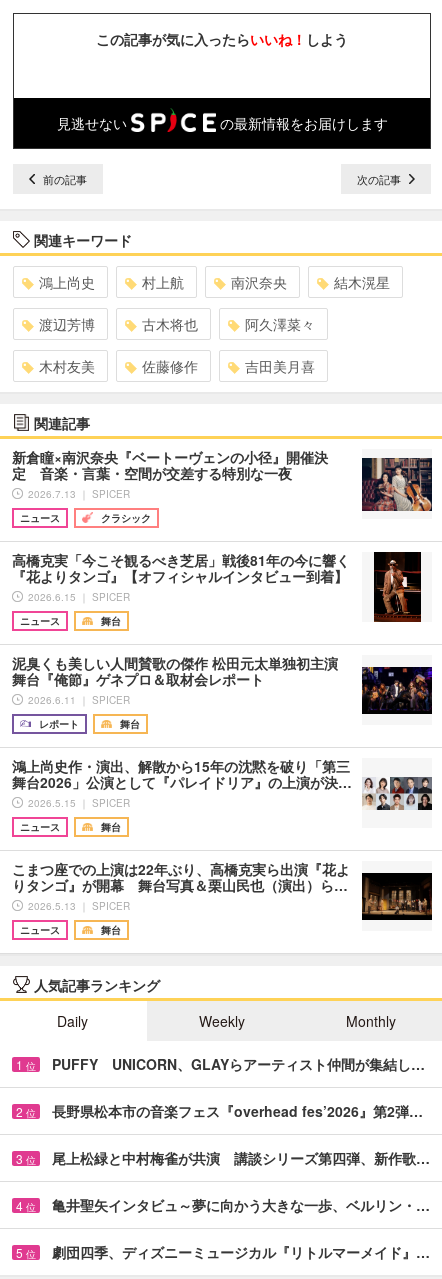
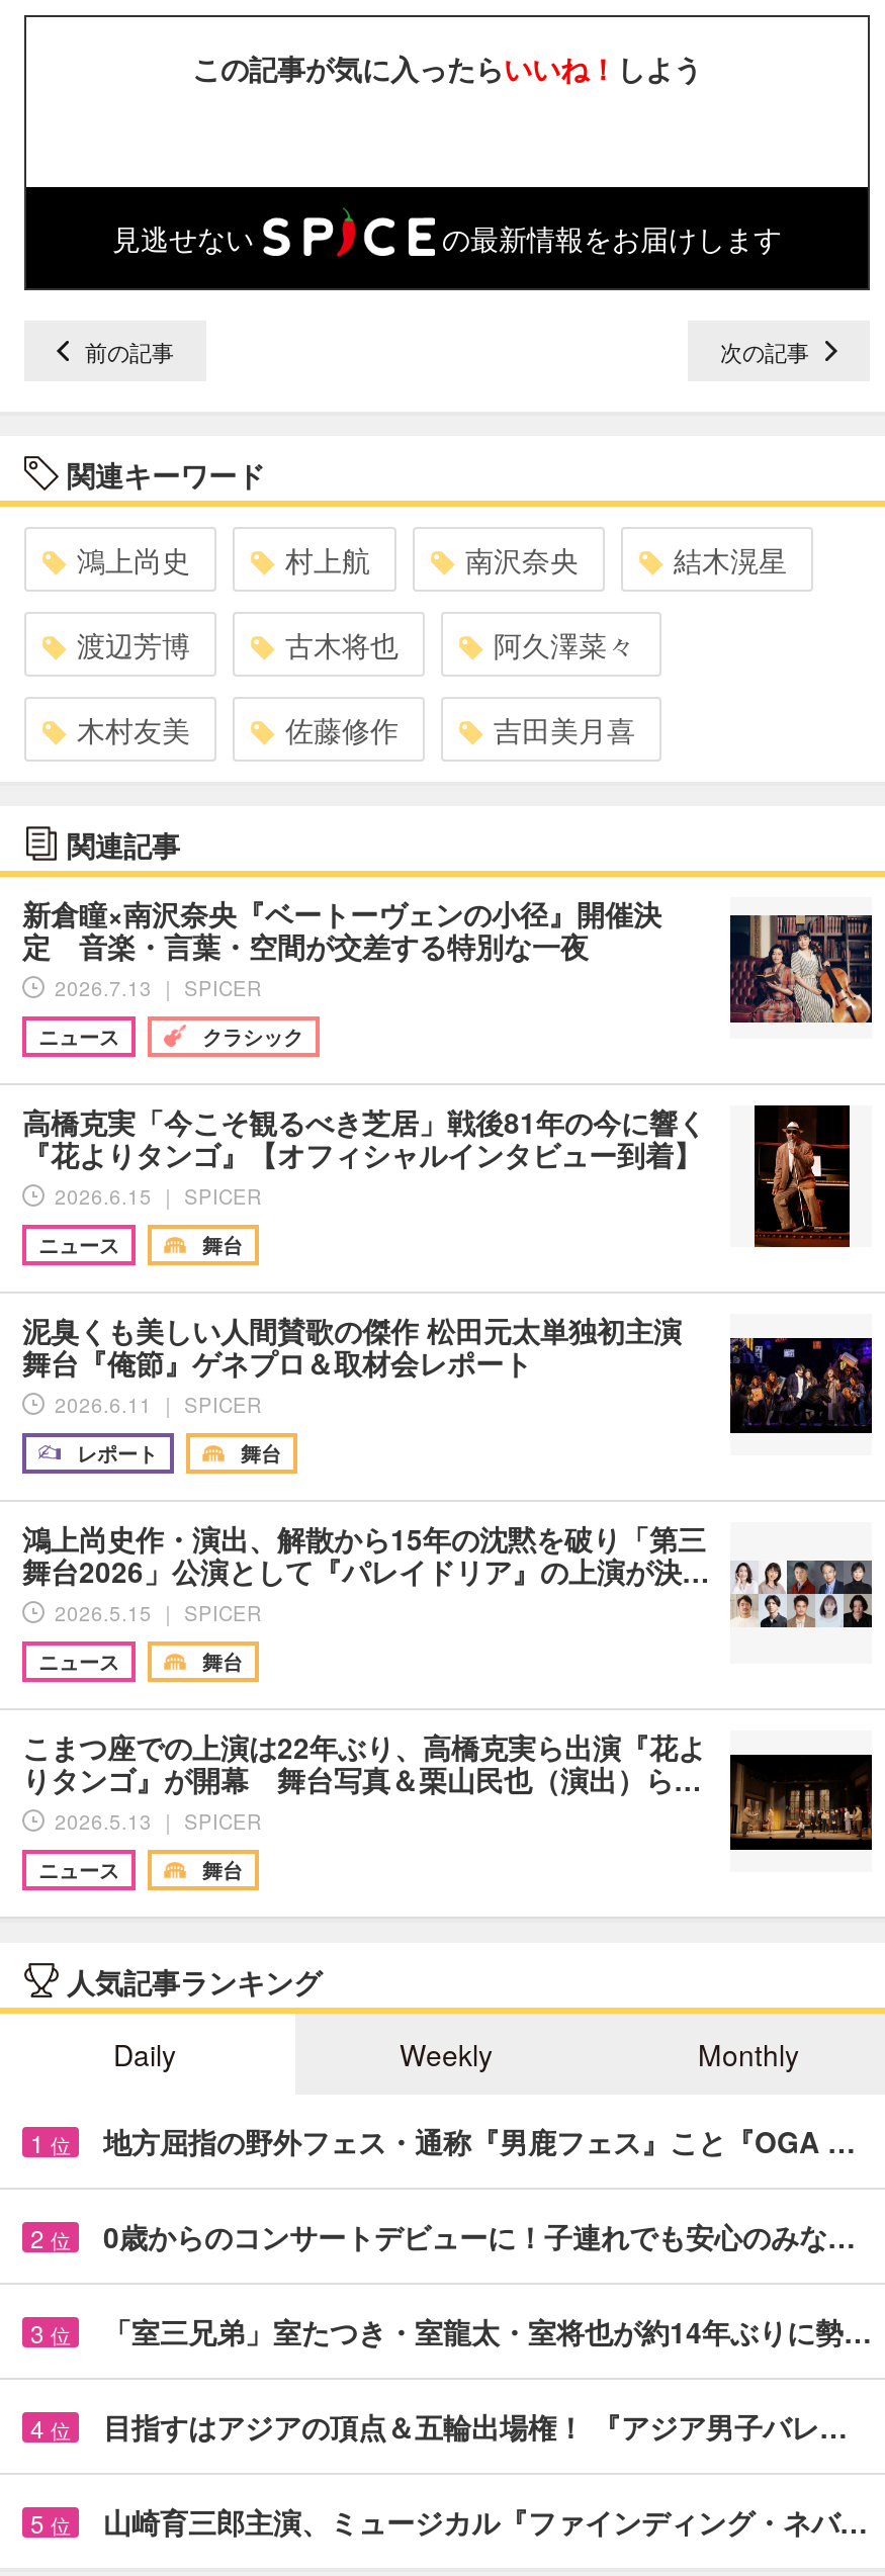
- PUFFY UNICORN、GLAYらアーティスト仲間が集結し…
+ 地方屈指の野外フェス・通称『男鹿フェス』こと『OGA …

- 長野県松本市の音楽フェス『overhead fes’2026』第2弾…
+ 0歳からのコンサートデビューに！子連れでも安心のみな…

- 尾上松緑と中村梅雀が共演 講談シリーズ第四弾、新作歌…
+ 「室三兄弟」室たつき・室龍太・室将也が約14年ぶりに勢…

- 亀井聖矢インタビュ～夢に向かう大きな一歩、ベルリン・…
+ 目指すはアジアの頂点＆五輪出場権！ 『アジア男子バレ…

- 劇団四季、ディズニーミュージカル『リトルマーメイド』…
+ 山崎育三郎主演、ミュージカル『ファインディング・ネバ…
